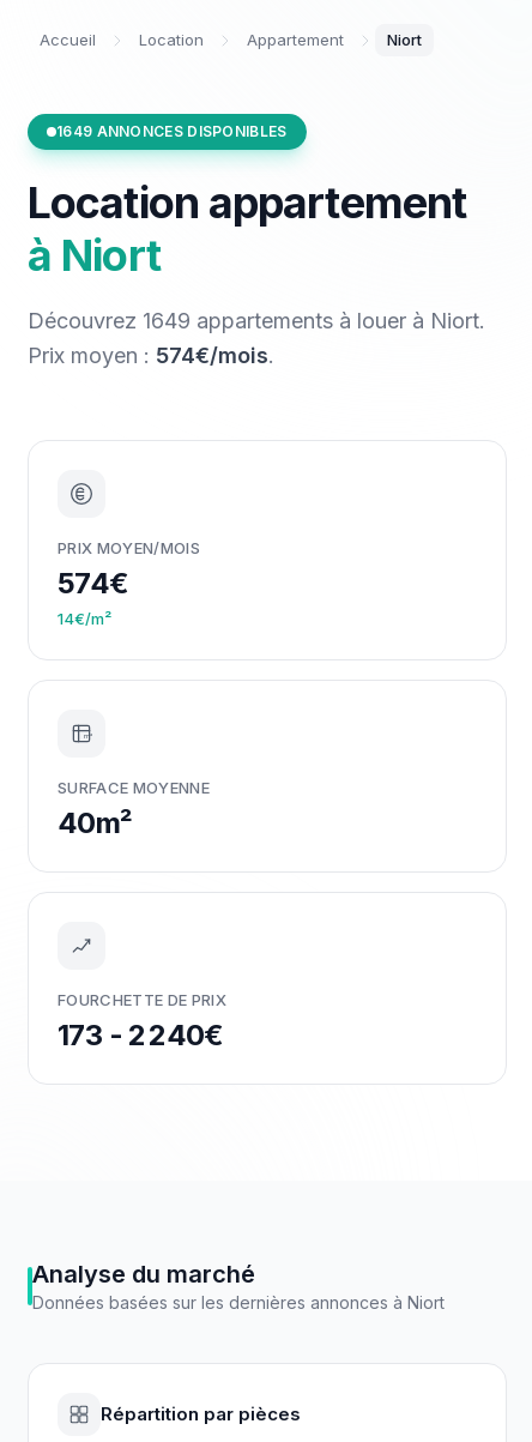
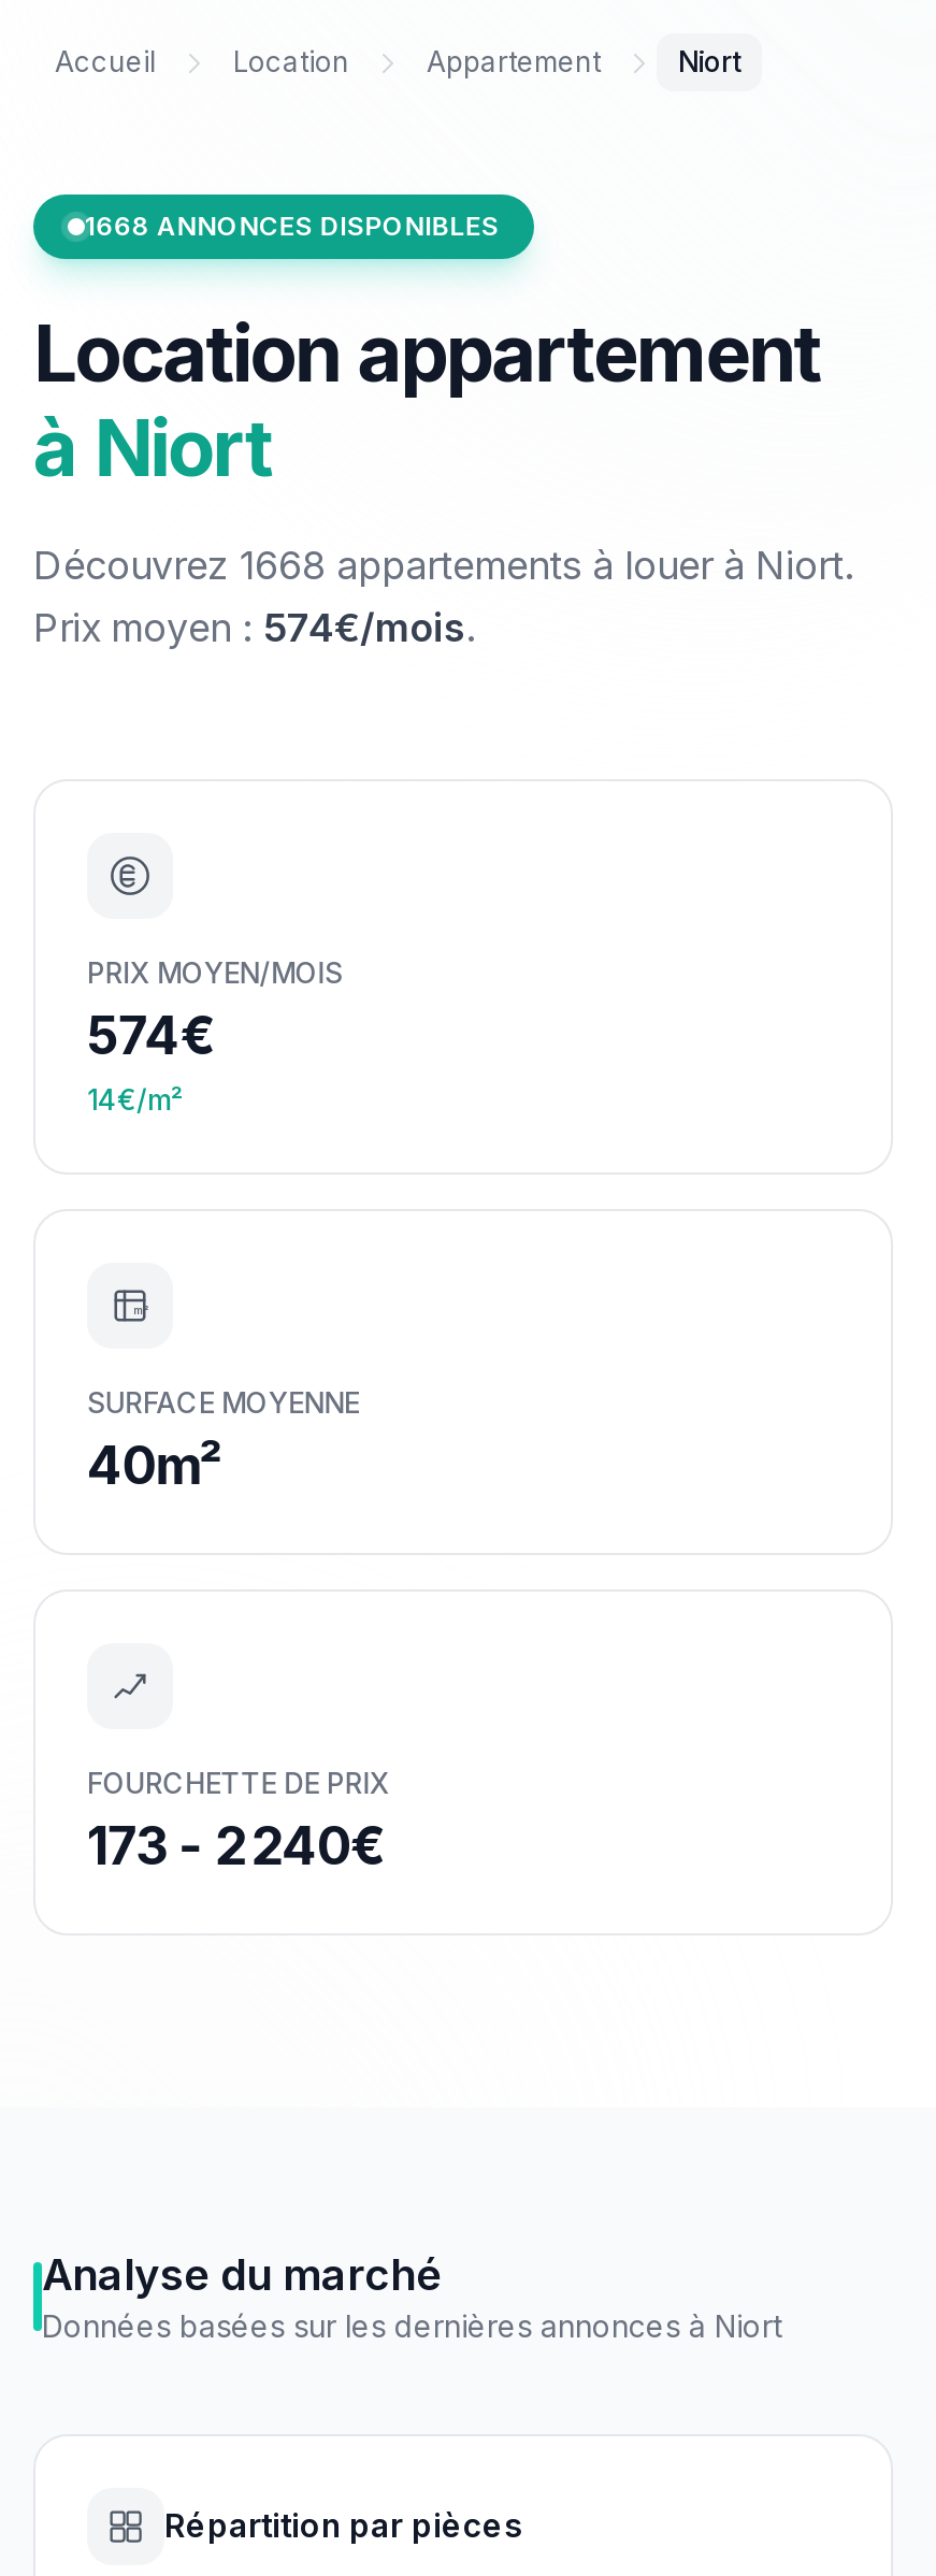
- 1649 ANNONCES DISPONIBLES
+ 1668 ANNONCES DISPONIBLES

- Découvrez 1649 appartements à louer à Niort.
+ Découvrez 1668 appartements à louer à Niort.
